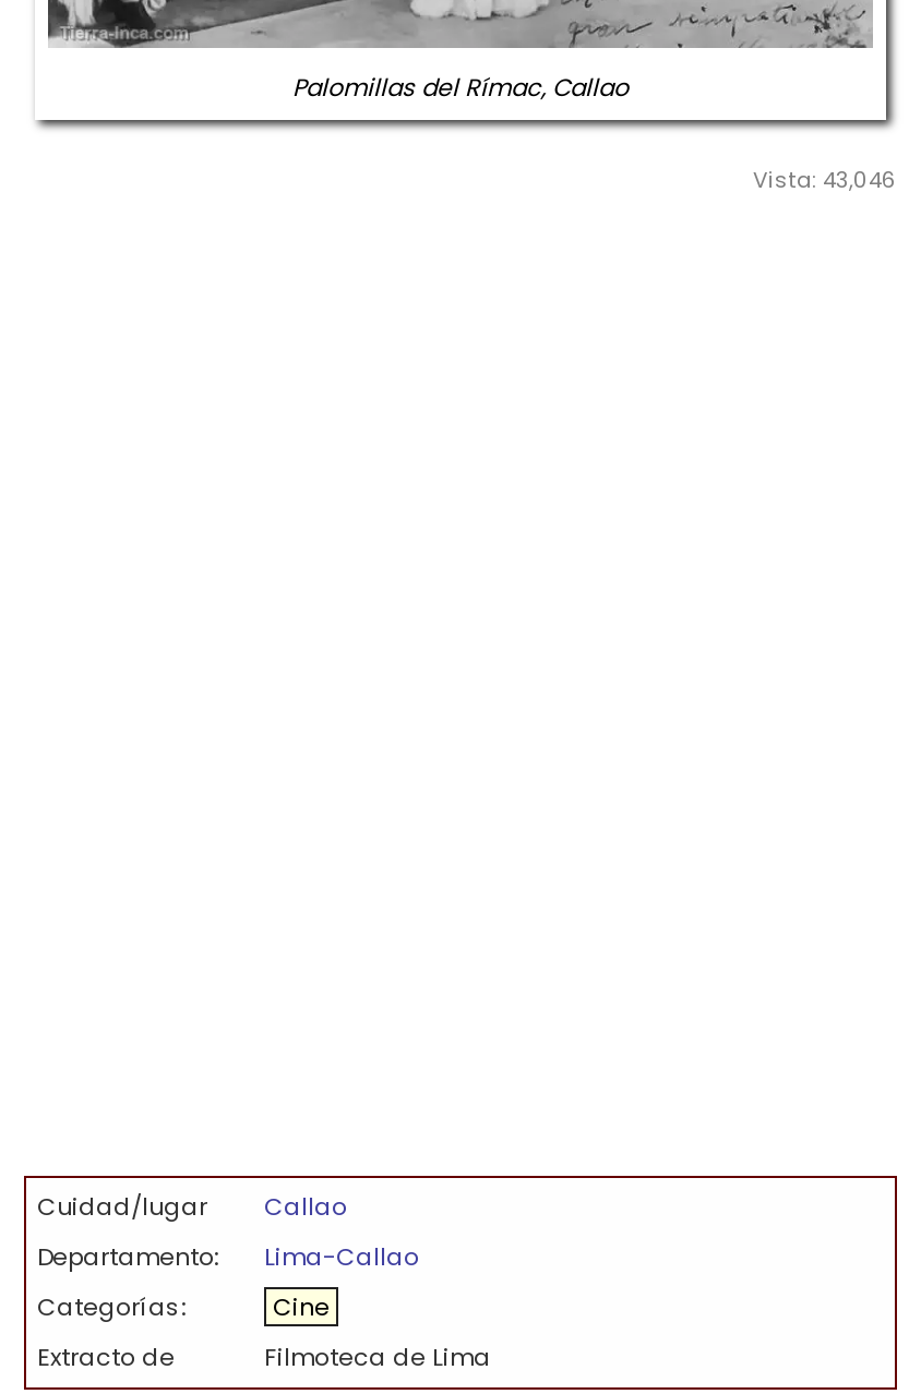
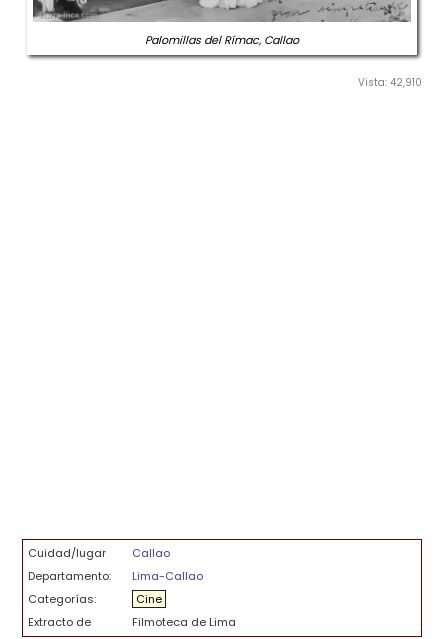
- Vista: 43,046
+ Vista: 42,910
